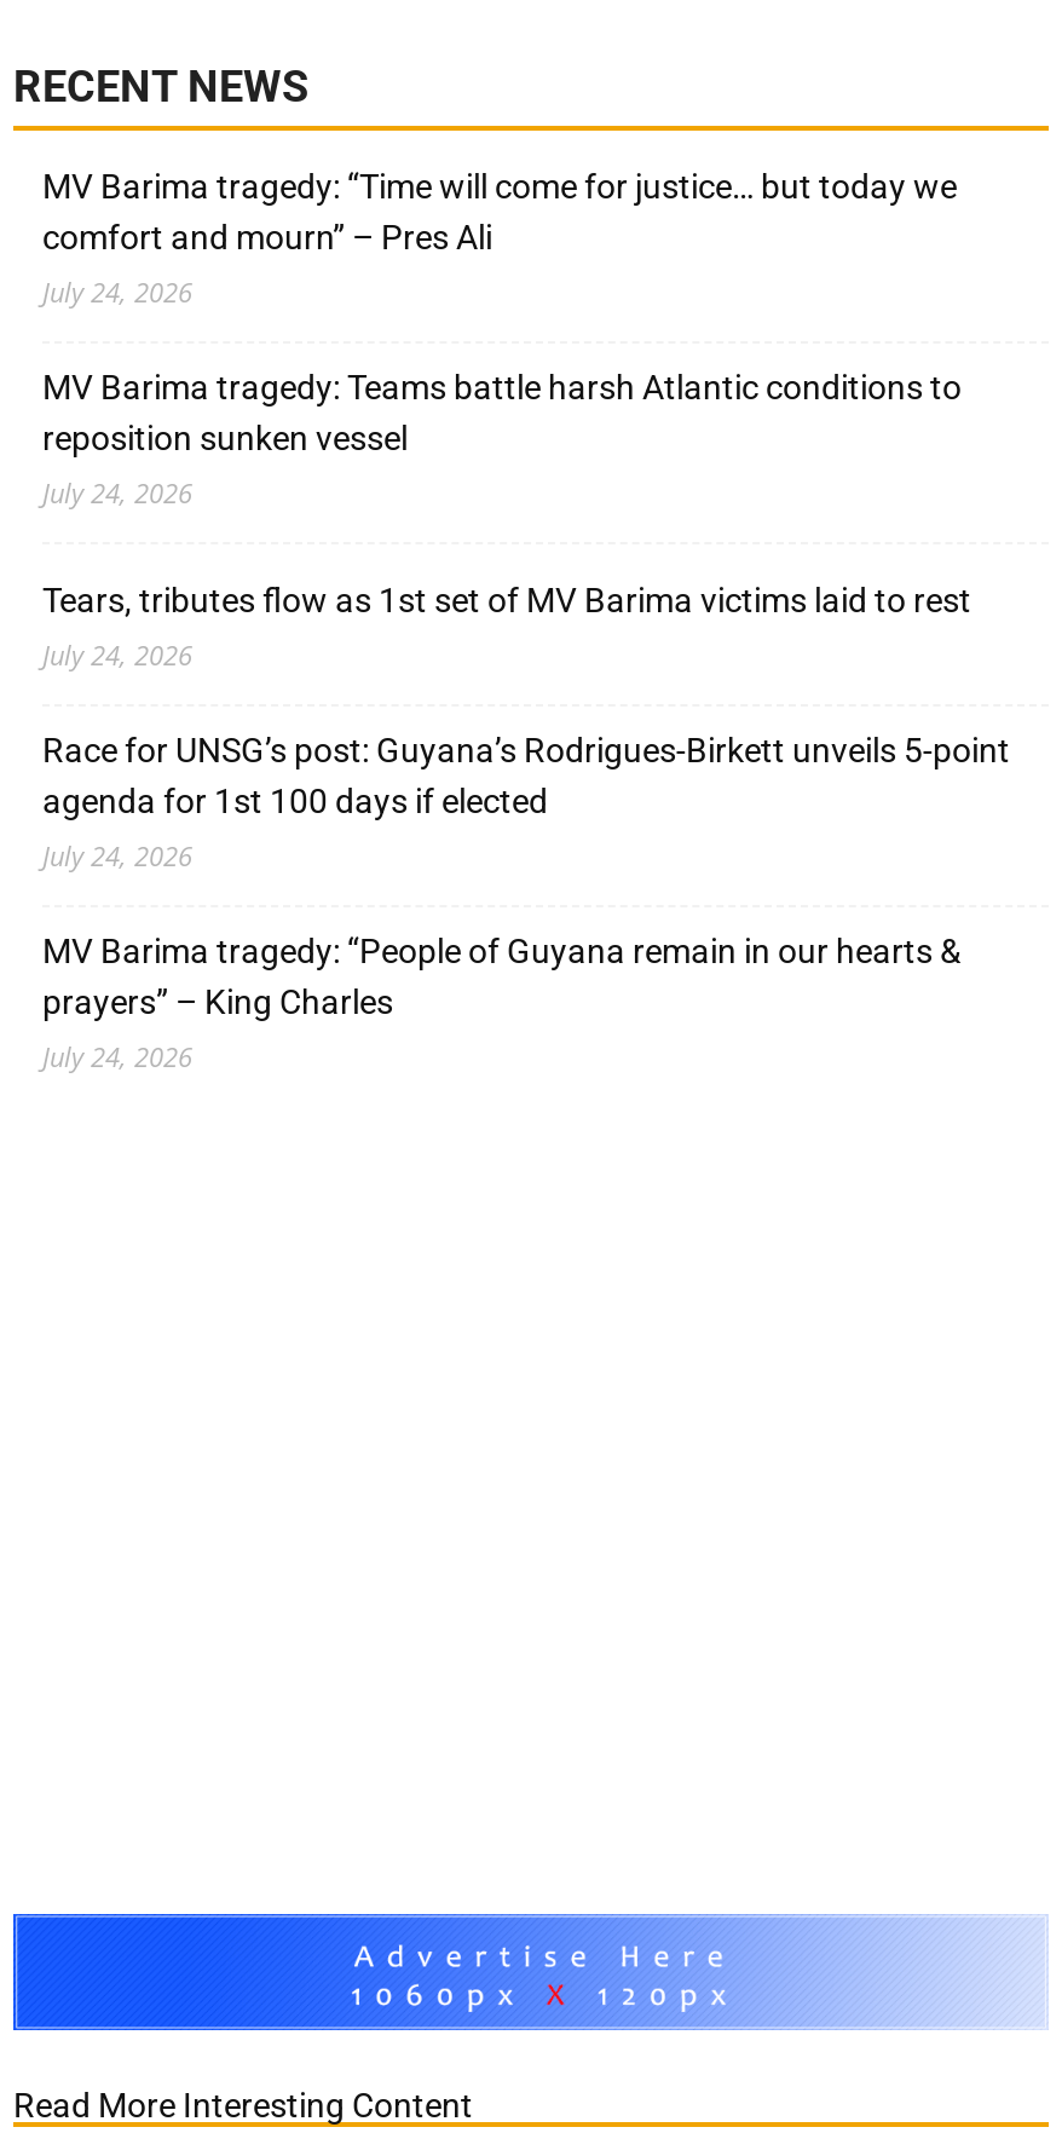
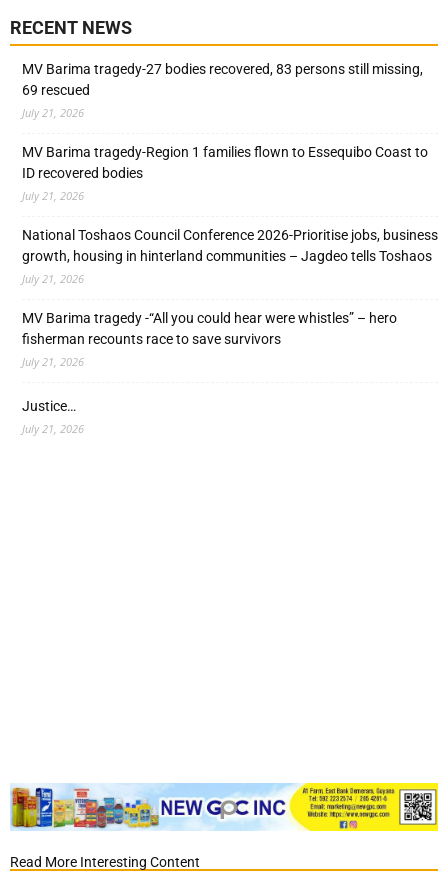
- MV Barima tragedy: “Time will come for justice… but today we
- comfort and mourn” – Pres Ali
- July 24, 2026
+ MV Barima tragedy-27 bodies recovered, 83 persons still missing,
+ 69 rescued
+ July 21, 2026

- MV Barima tragedy: Teams battle harsh Atlantic conditions to
- reposition sunken vessel
- July 24, 2026
+ MV Barima tragedy-Region 1 families flown to Essequibo Coast to
+ ID recovered bodies
+ July 21, 2026

- Tears, tributes flow as 1st set of MV Barima victims laid to rest
- July 24, 2026
+ National Toshaos Council Conference 2026-Prioritise jobs, business
+ growth, housing in hinterland communities – Jagdeo tells Toshaos
+ July 21, 2026

- Race for UNSG’s post: Guyana’s Rodrigues-Birkett unveils 5-point
- agenda for 1st 100 days if elected
- July 24, 2026
+ MV Barima tragedy -“All you could hear were whistles” – hero
+ fisherman recounts race to save survivors
+ July 21, 2026

- MV Barima tragedy: “People of Guyana remain in our hearts &
- prayers” – King Charles
- July 24, 2026
+ Justice…
+ July 21, 2026

- [image]
+ [image]
